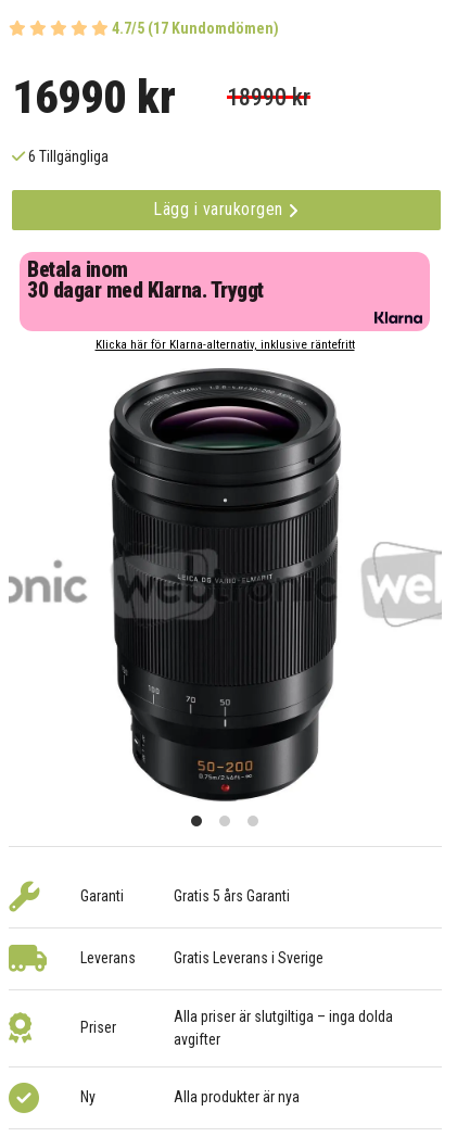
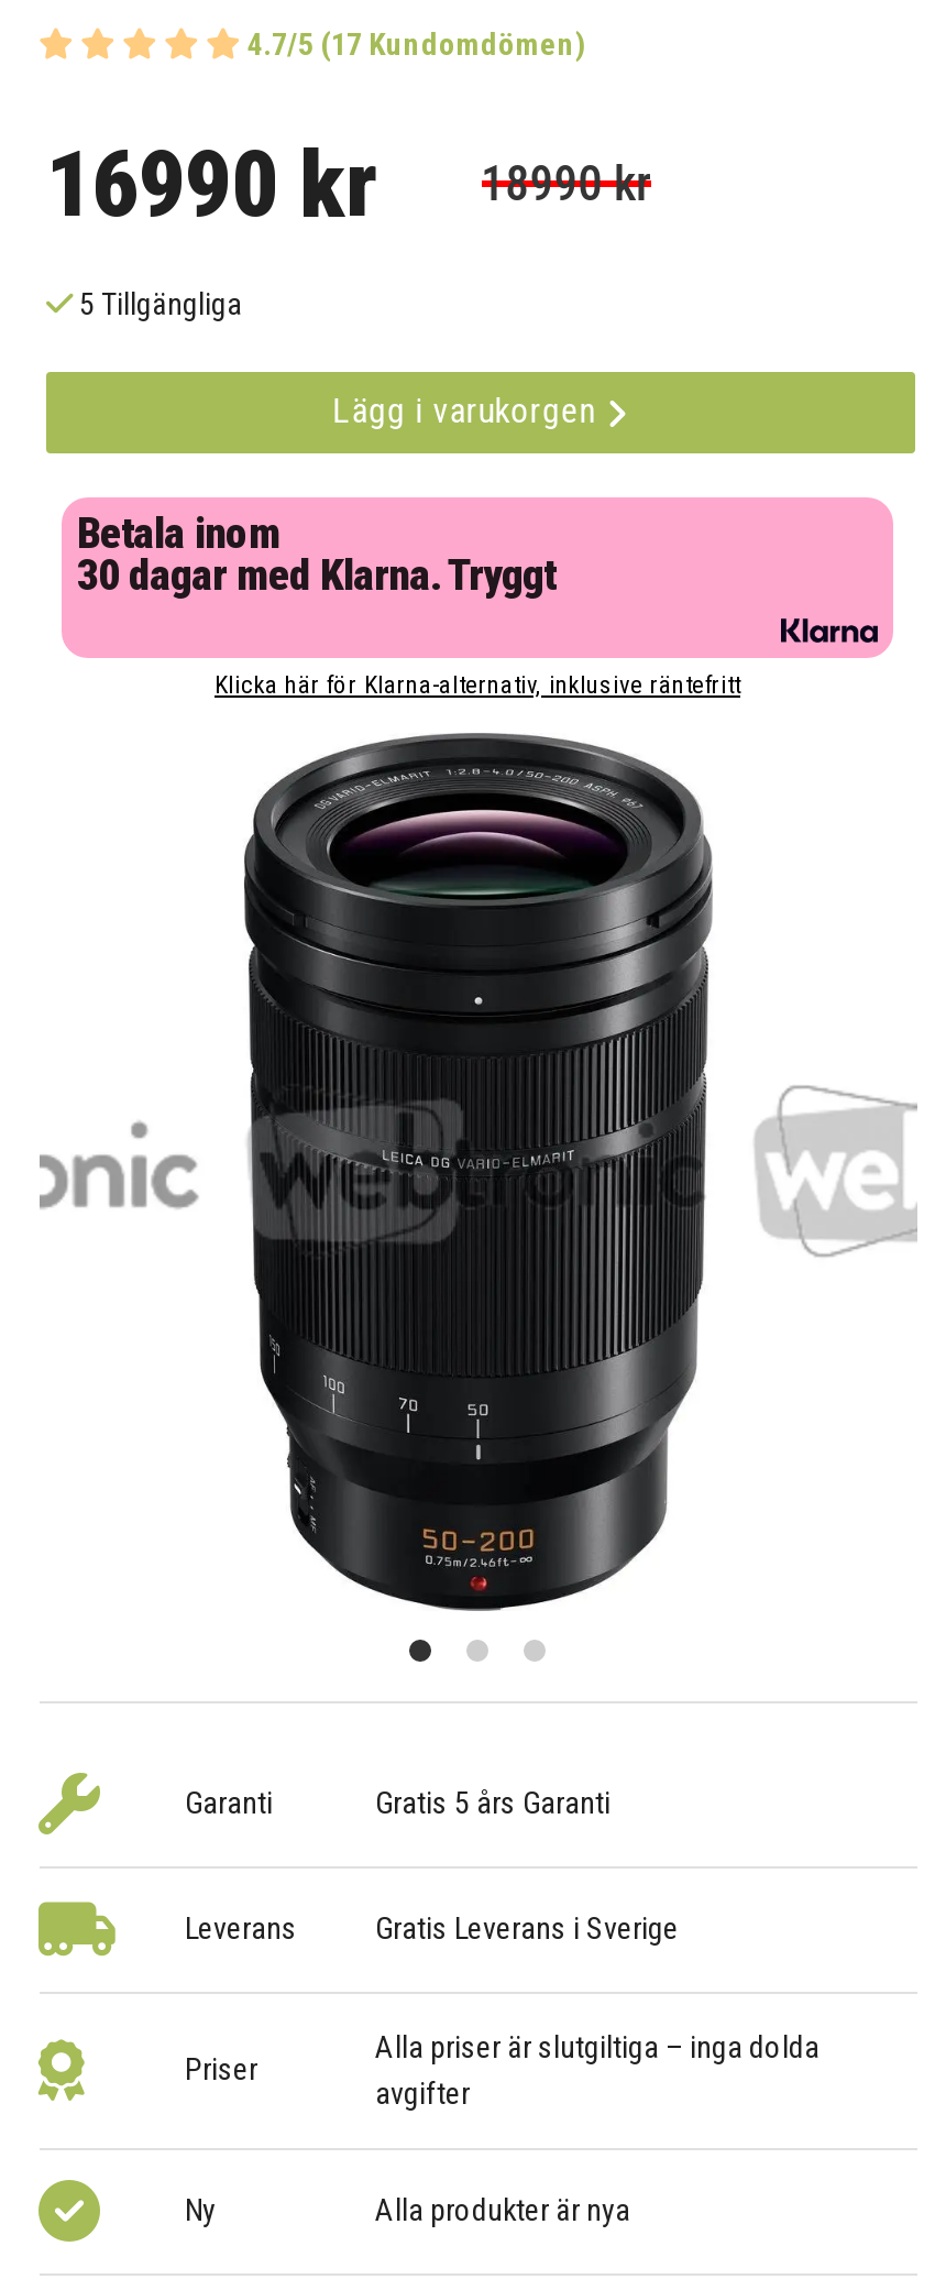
- 6 Tillgängliga
+ 5 Tillgängliga
